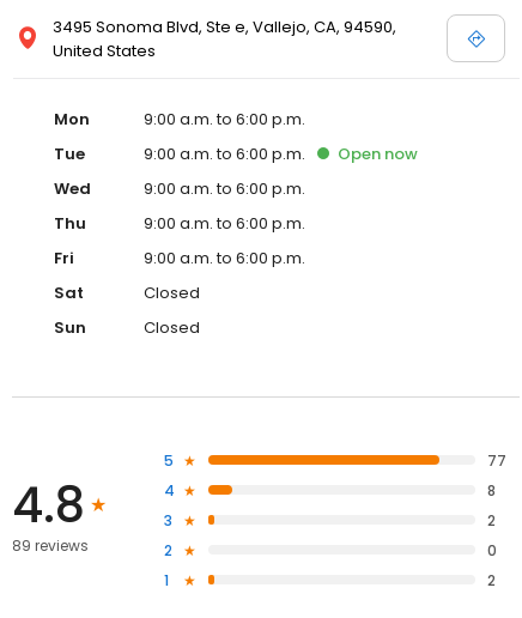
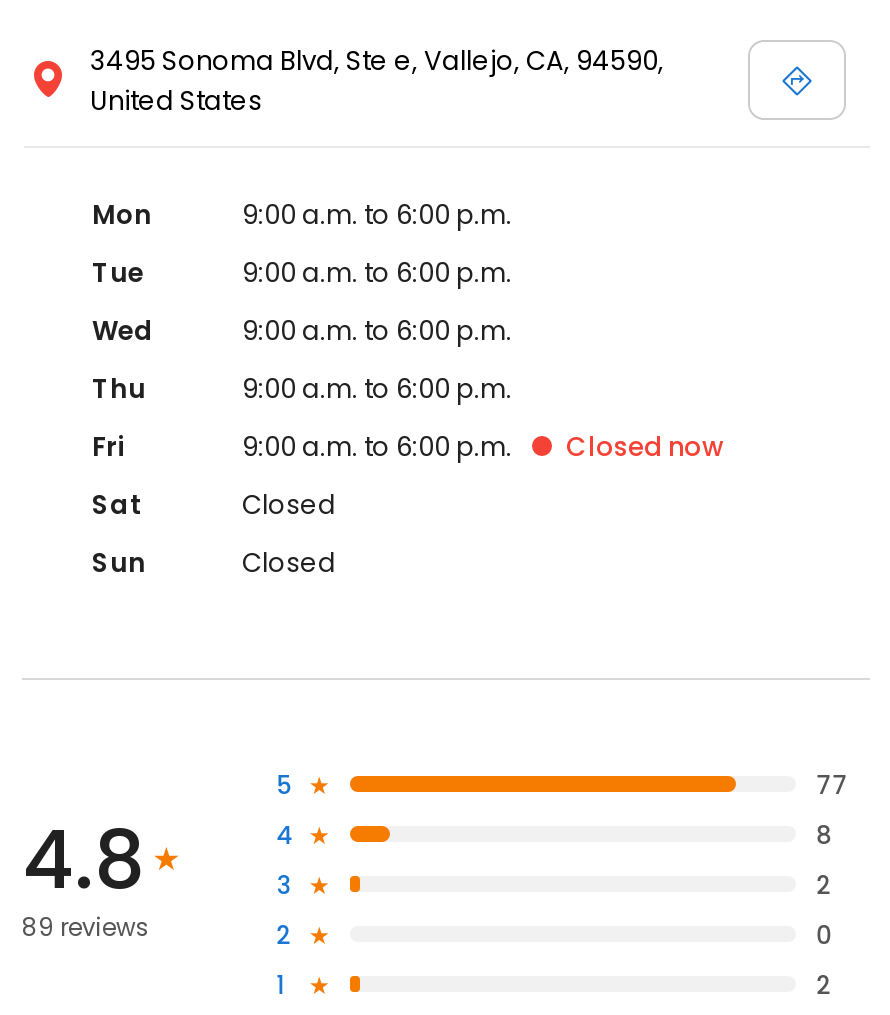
- Open now

+ Closed now
